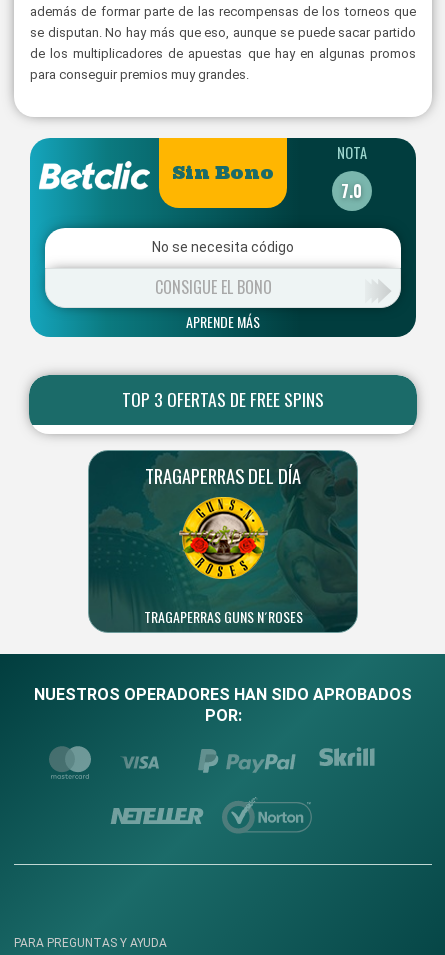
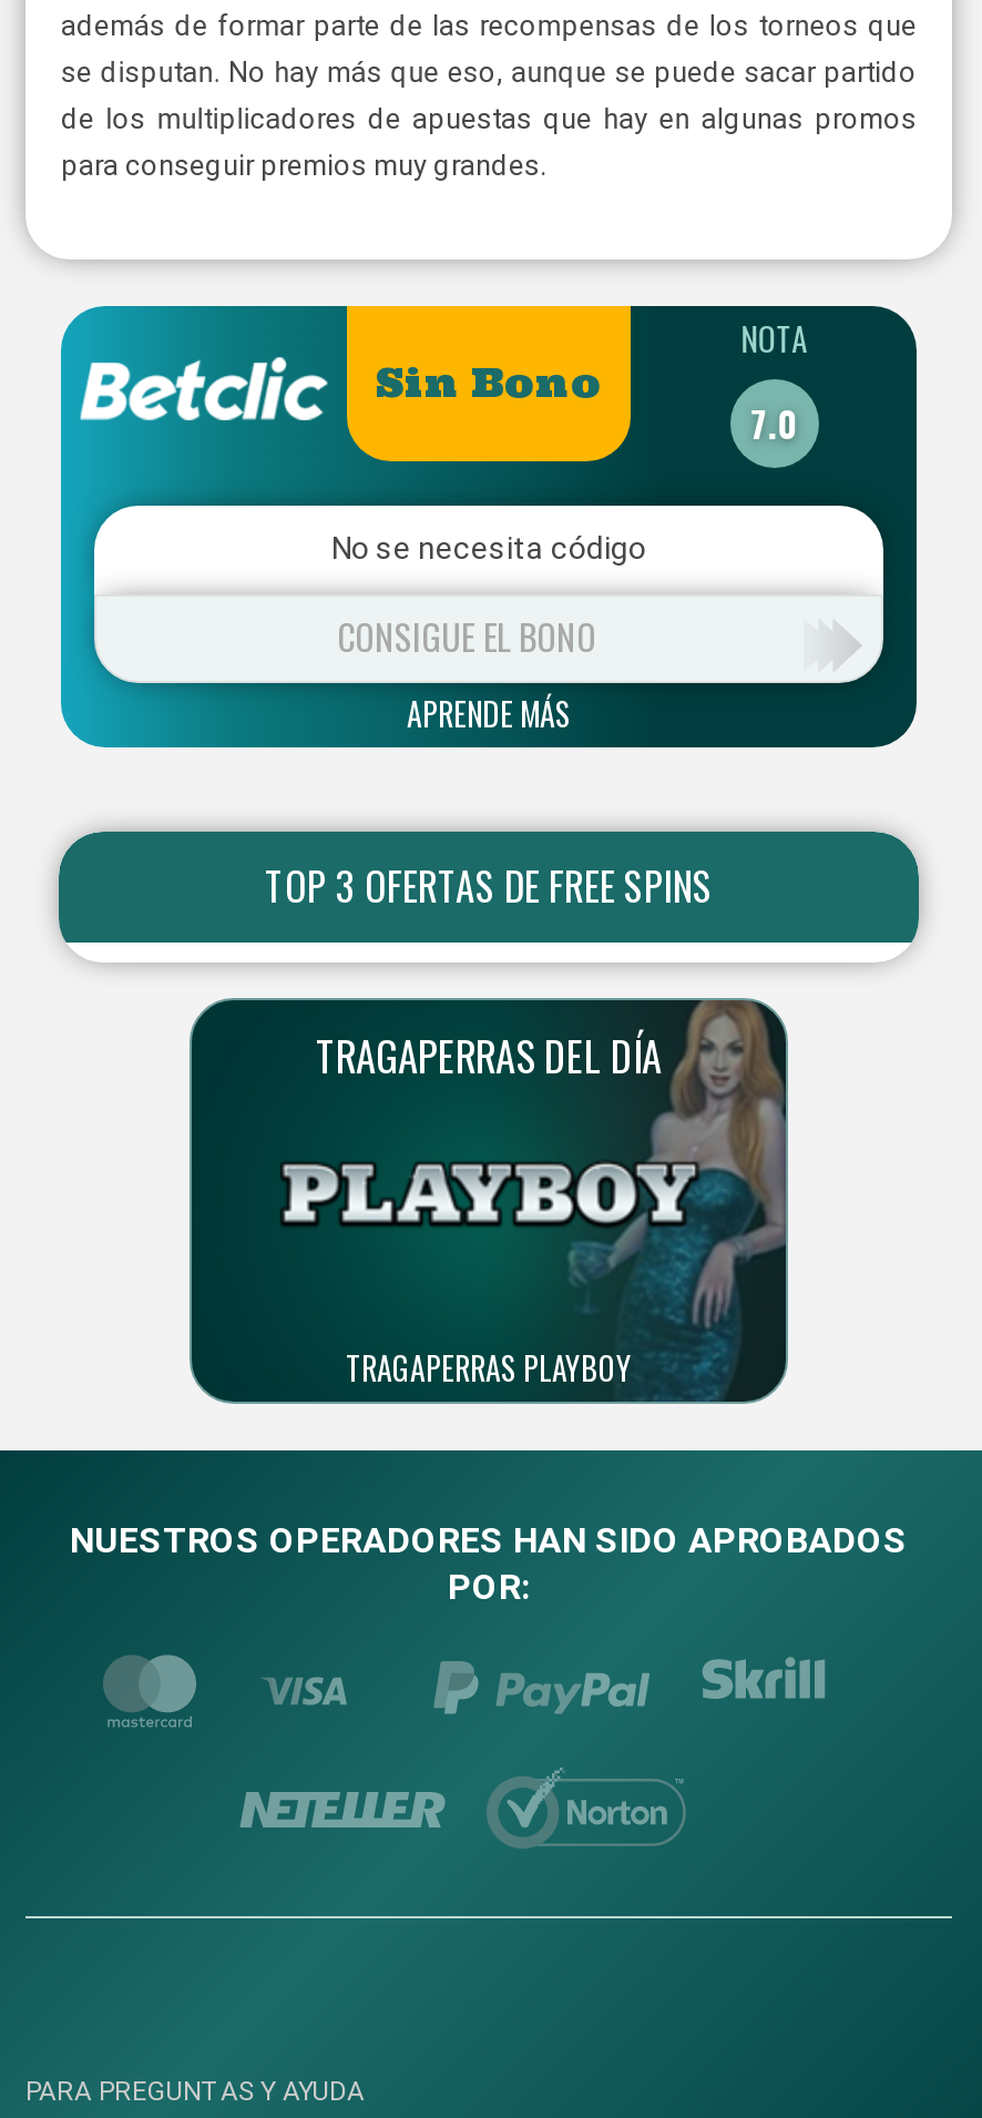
- [image]
- TRAGAPERRAS GUNS N´ROSES
+ [image]
+ TRAGAPERRAS PLAYBOY
